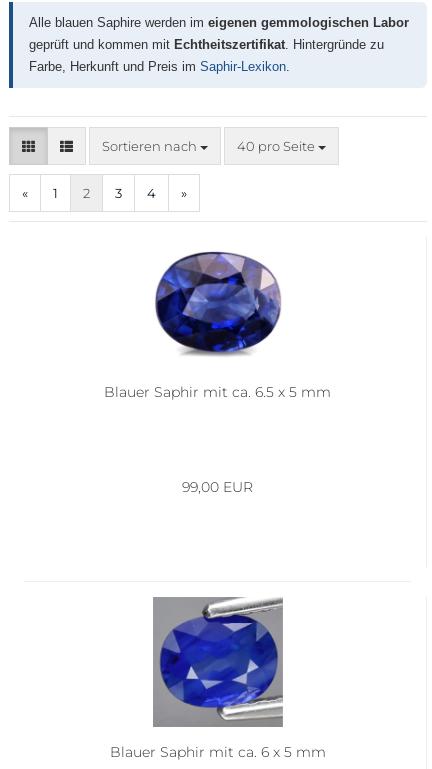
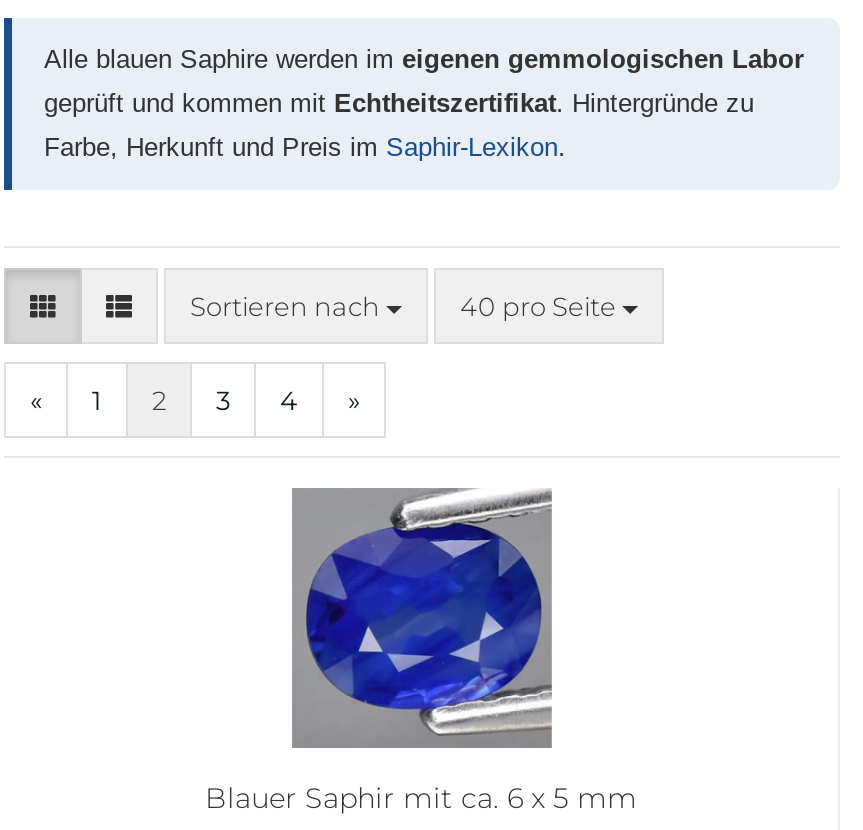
- [image]
- Blauer Saphir mit ca. 6.5 x 5 mm

- 99,00 EUR
